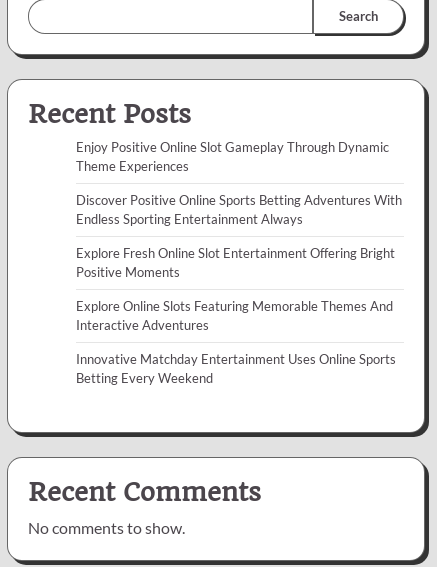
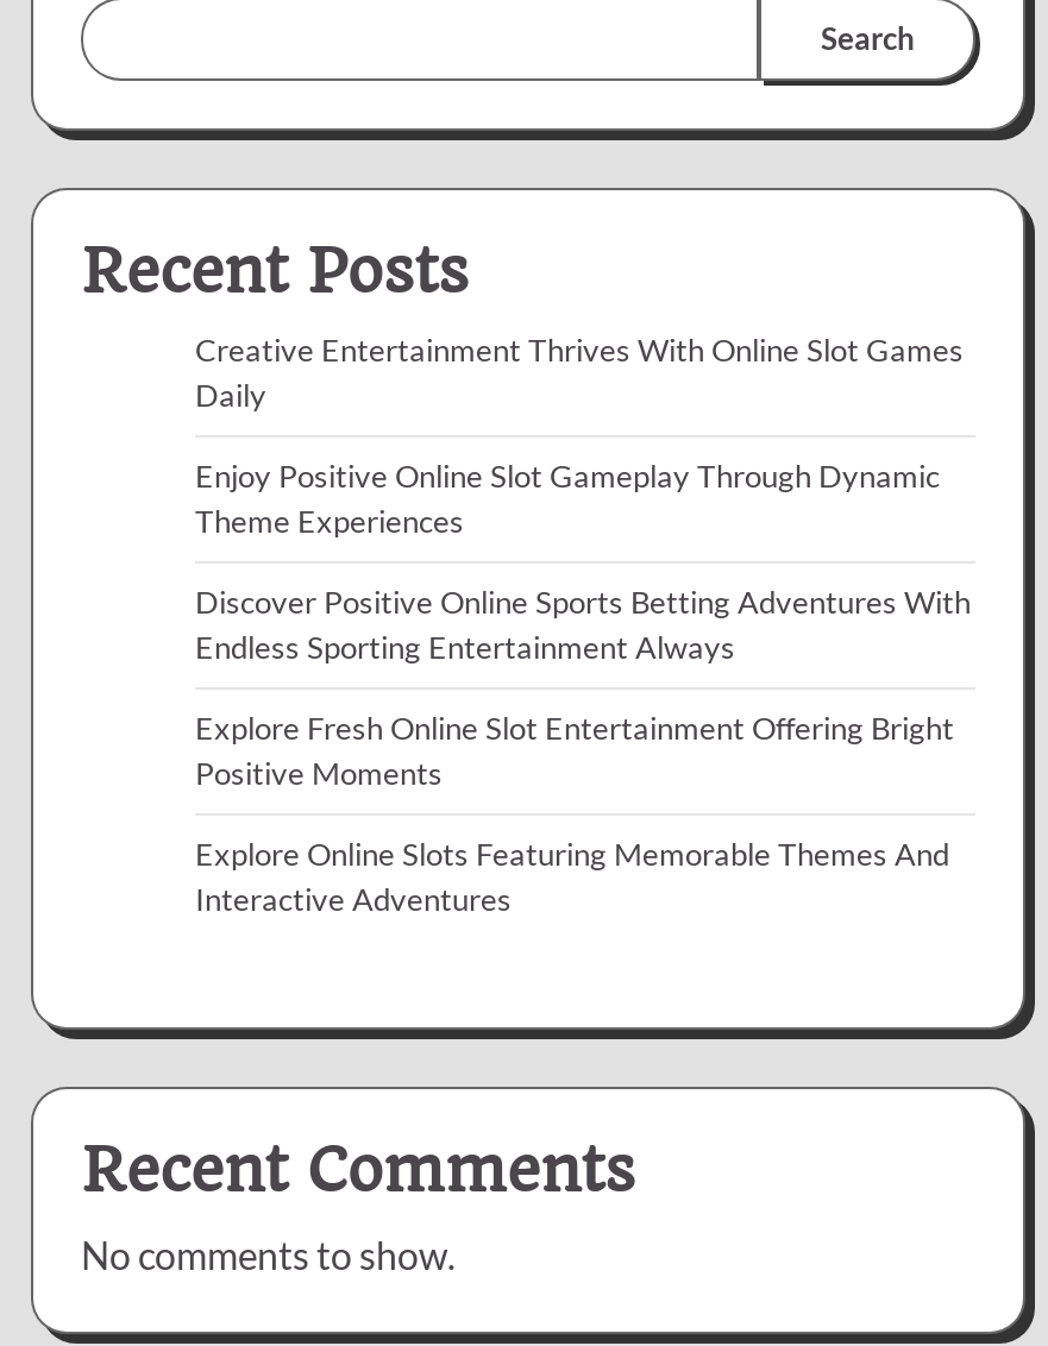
+ Creative Entertainment Thrives With Online Slot Games
+ Daily

moved down: Enjoy Positive Online Slot Gameplay Through Dynamic | Theme Experiences | Discover Positive Online Sports Betting Adventures With | Endless Sporting Entertainment Always | Explore Fresh Online Slot Entertainment Offering Bright | Positive Moments | Explore Online Slots Featuring Memorable Themes And | Interactive Adventures

- Innovative Matchday Entertainment Uses Online Sports
- Betting Every Weekend
